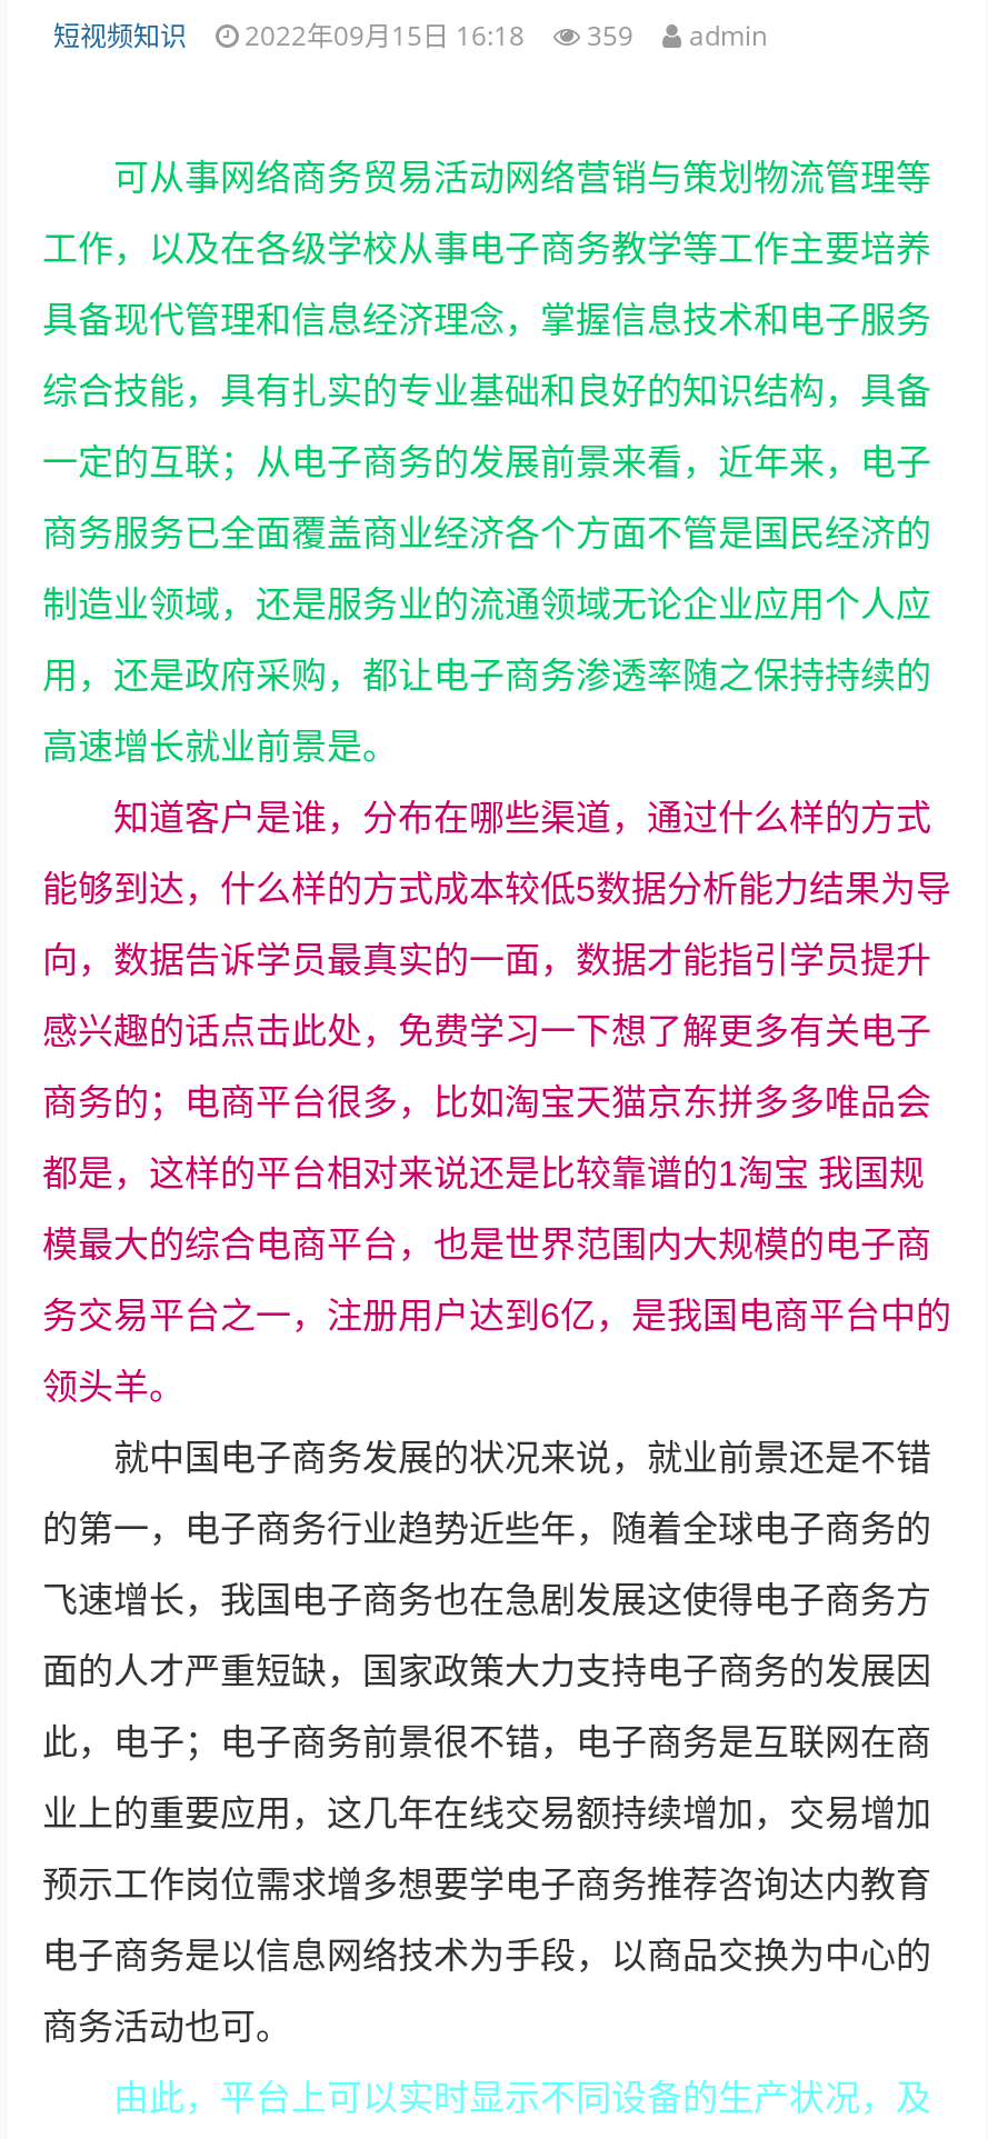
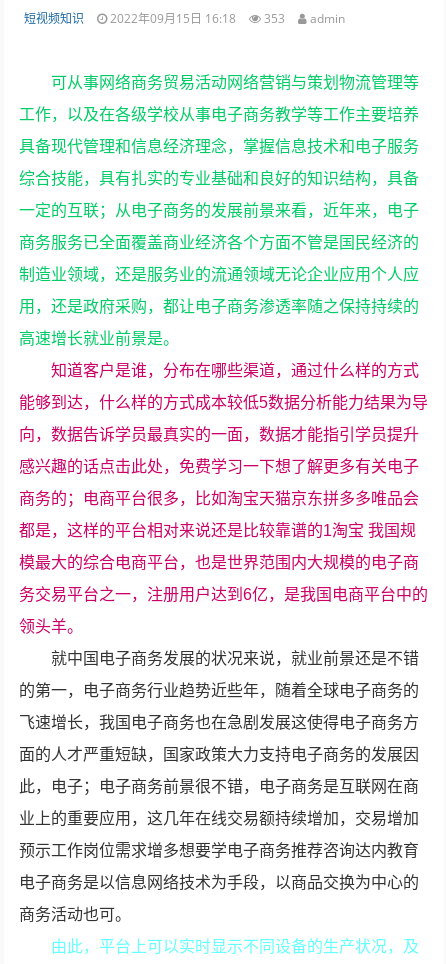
- 短视频知识 2022年09月15日 16:18 359 admin
+ 短视频知识 2022年09月15日 16:18 353 admin
